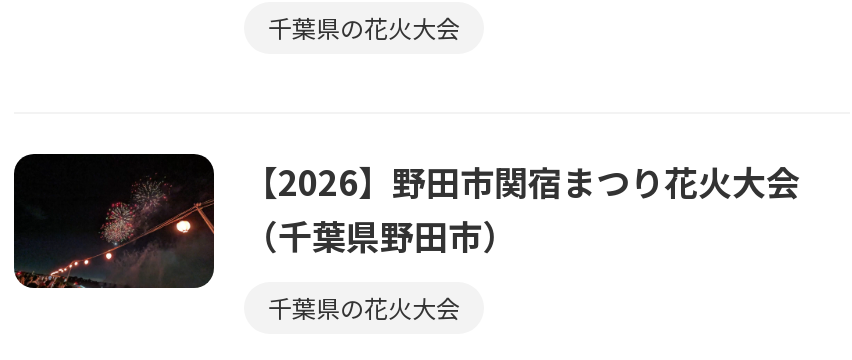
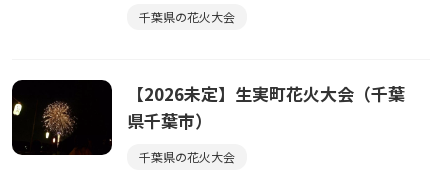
- [image]
- 【2026】野田市関宿まつり花火大会
- （千葉県野田市）
+ [image]
+ 【2026未定】生実町花火大会（千葉
+ 県千葉市）
